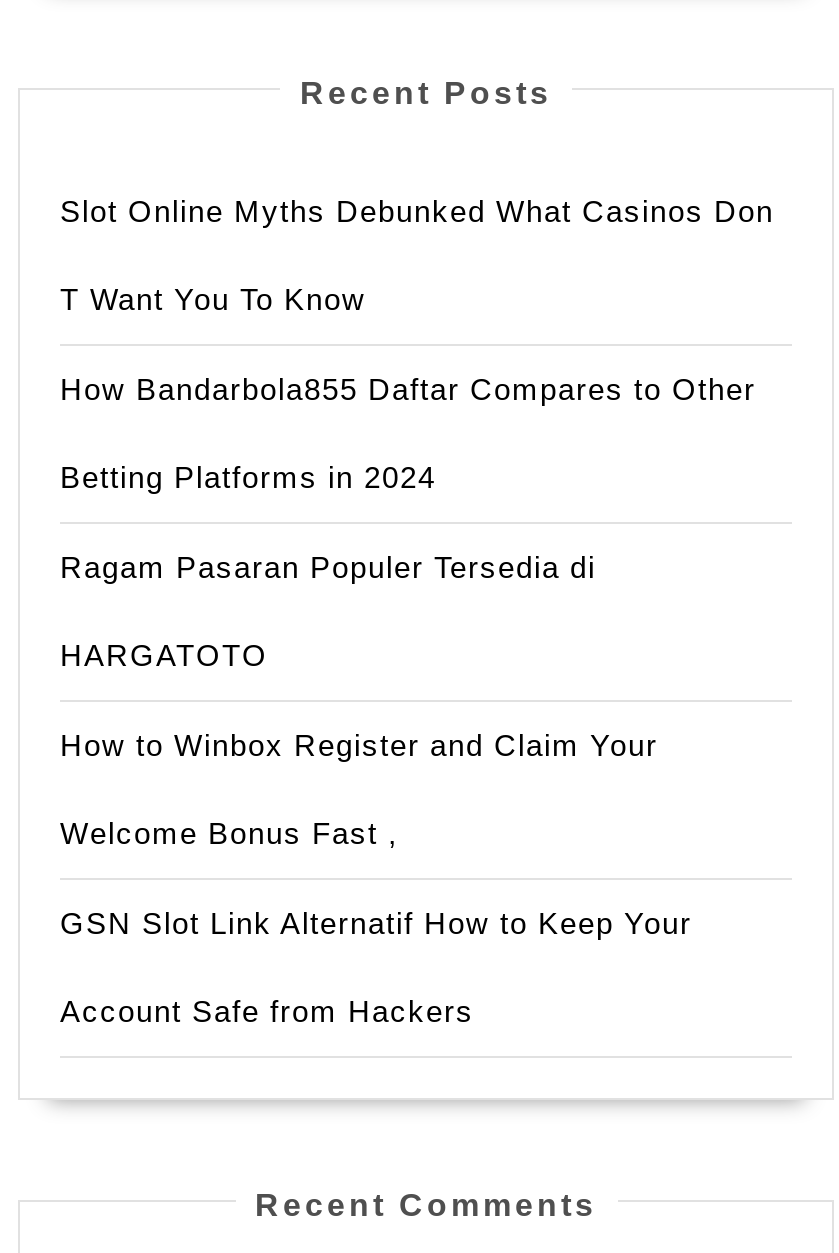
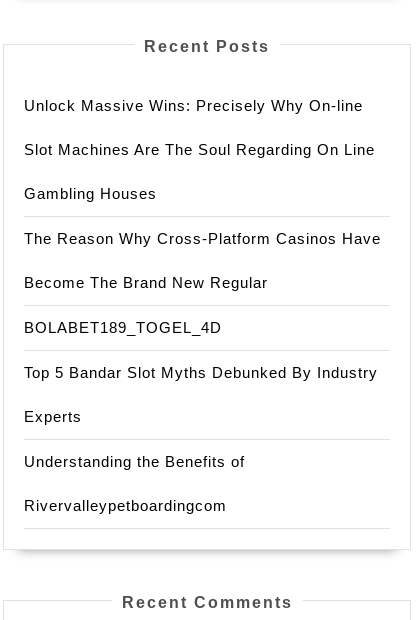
- Slot Online Myths Debunked What Casinos Don
+ Unlock Massive Wins: Precisely Why On-line

- T Want You To Know
+ Slot Machines Are The Soul Regarding On Line

- How Bandarbola855 Daftar Compares to Other
+ Gambling Houses

- Betting Platforms in 2024
+ The Reason Why Cross-Platform Casinos Have

- Ragam Pasaran Populer Tersedia di
+ Become The Brand New Regular

- HARGATOTO
+ BOLABET189_TOGEL_4D

- How to Winbox Register and Claim Your
+ Top 5 Bandar Slot Myths Debunked By Industry

- Welcome Bonus Fast ,
+ Experts

- GSN Slot Link Alternatif How to Keep Your
+ Understanding the Benefits of

- Account Safe from Hackers
+ Rivervalleypetboardingcom
